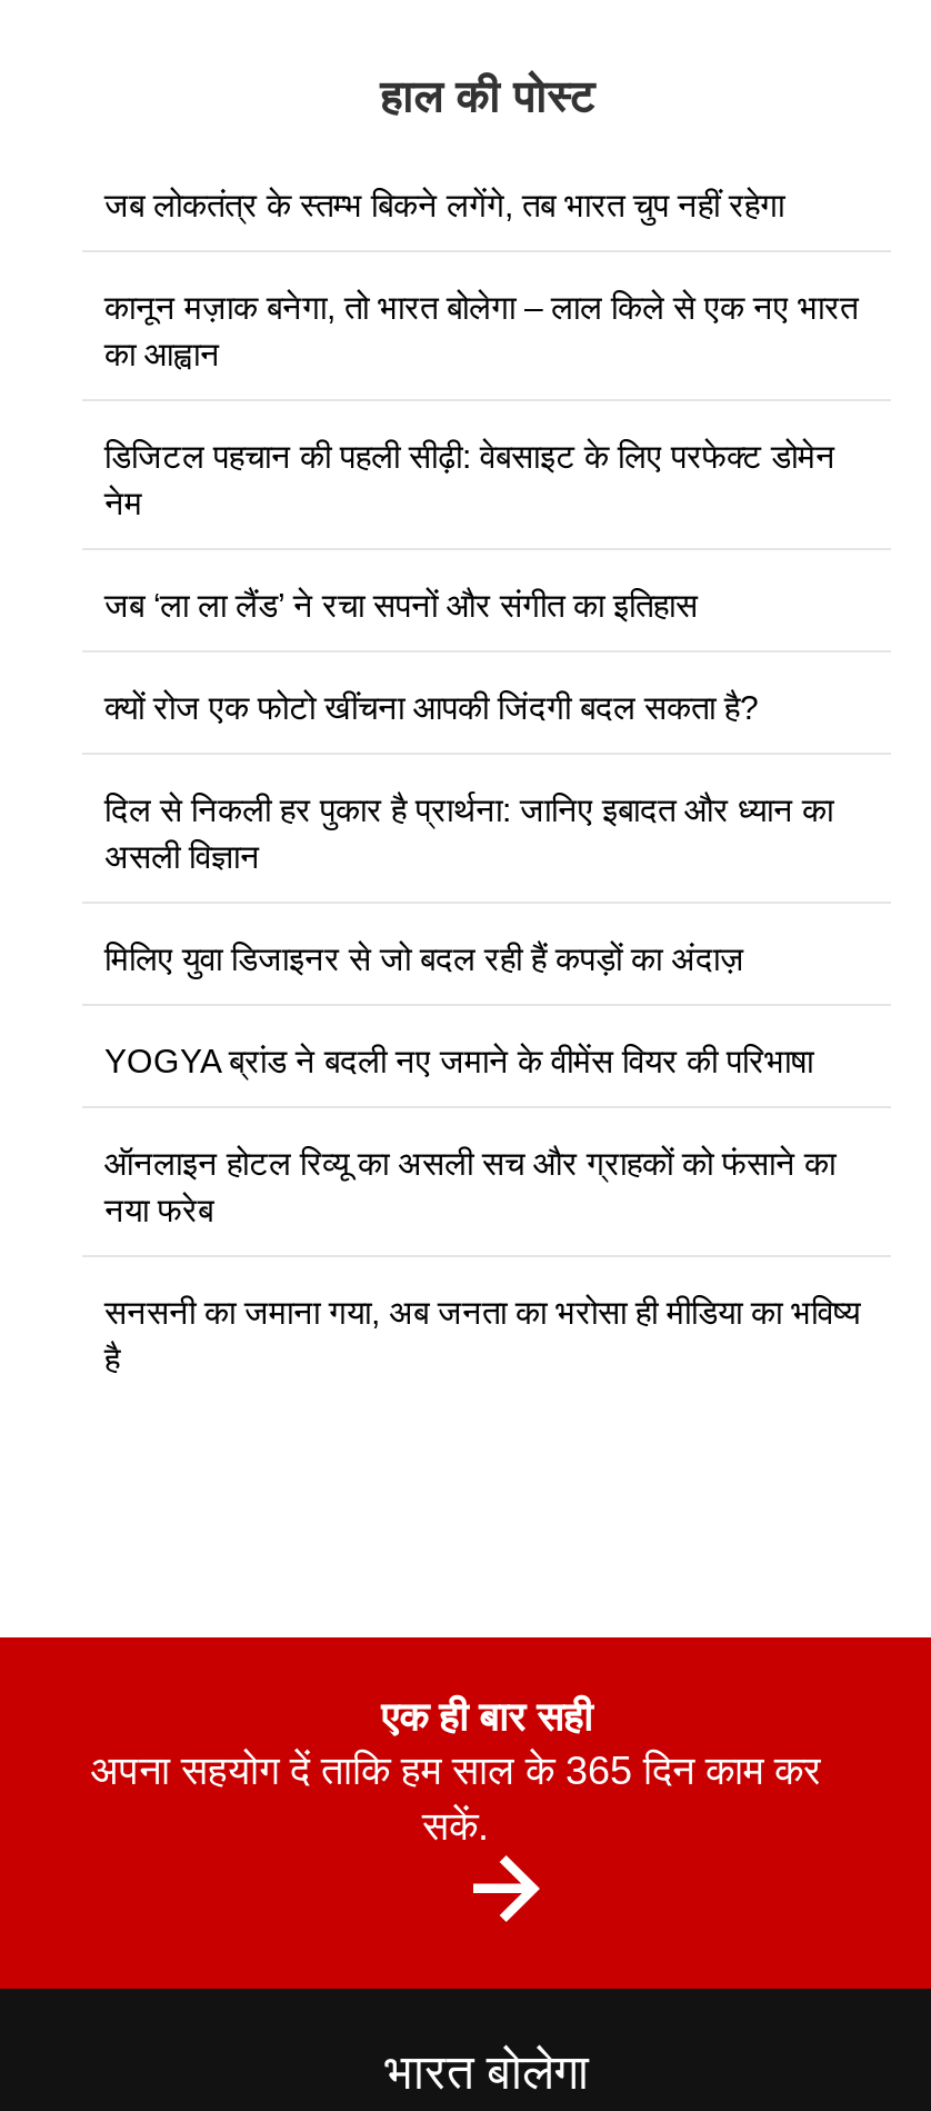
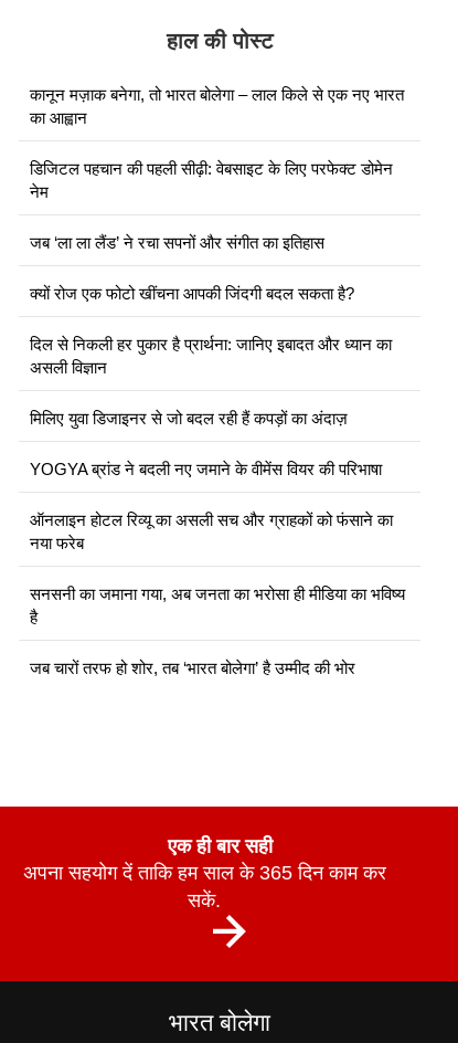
- जब लोकतंत्र के स्तम्भ बिकने लगेंगे, तब भारत चुप नहीं रहेगा

moved up: कानून मज़ाक बनेगा, तो भारत बोलेगा – लाल किले से एक नए भारत | का आह्वान | डिजिटल पहचान की पहली सीढ़ी: वेबसाइट के लिए परफेक्ट डोमेन | ... | सनसनी का जमाना गया, अब जनता का भरोसा ही मीडिया का भविष्य | है

+ जब चारों तरफ हो शोर, तब ‘भारत बोलेगा’ है उम्मीद की भोर
